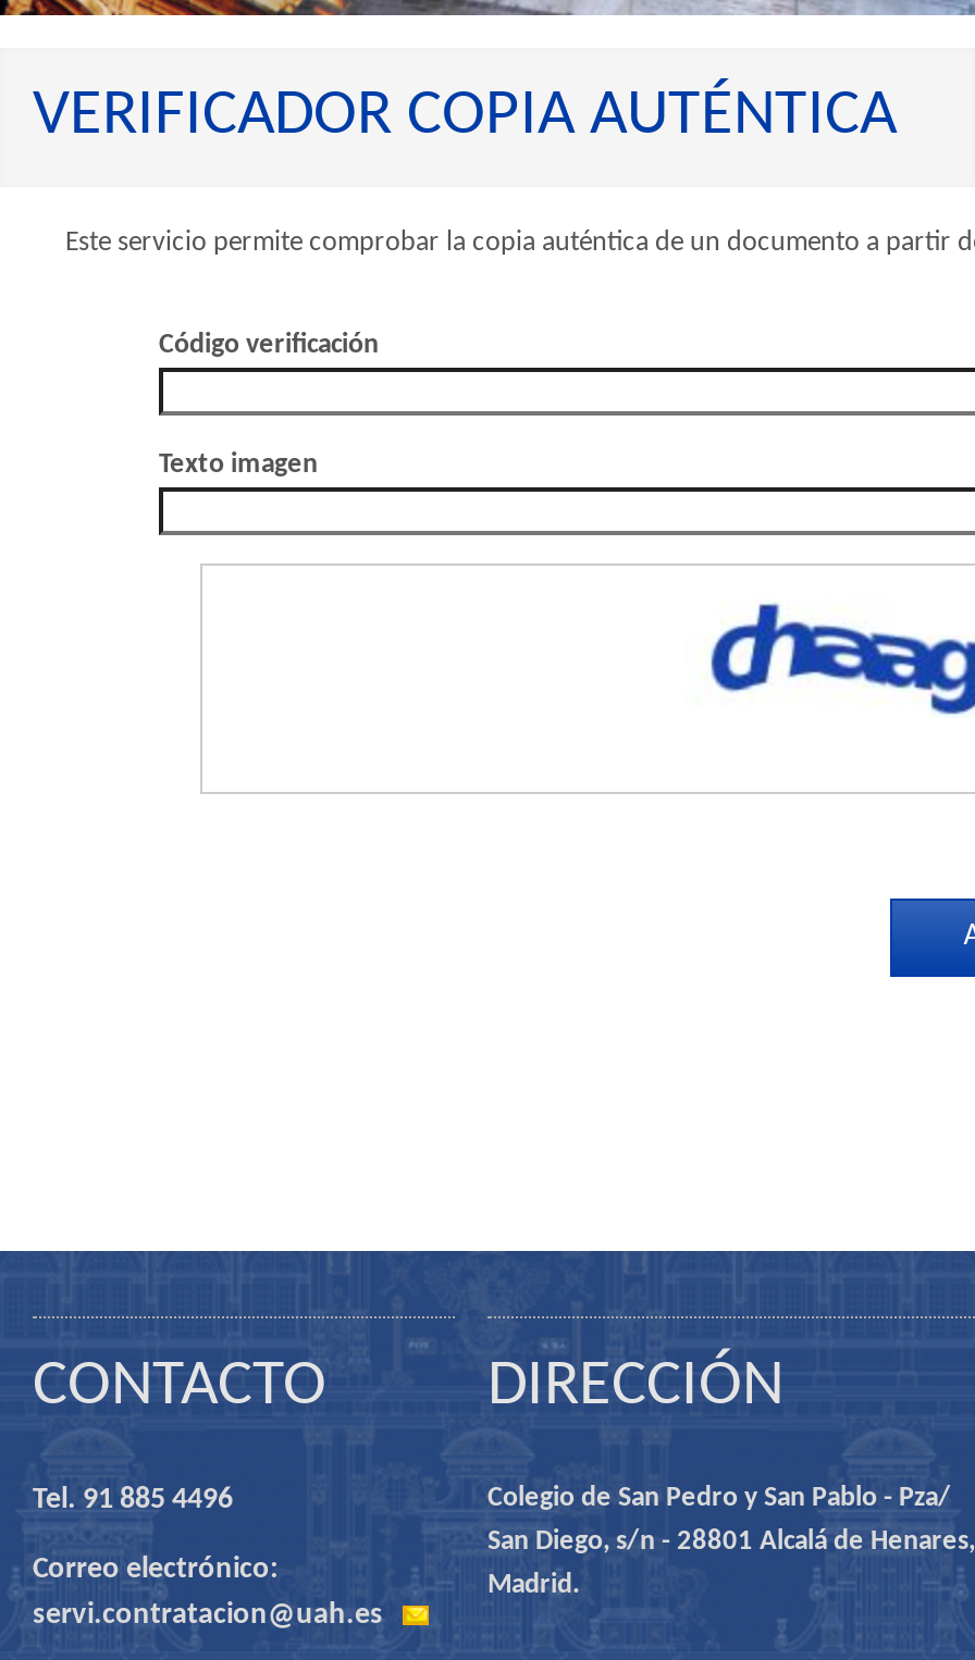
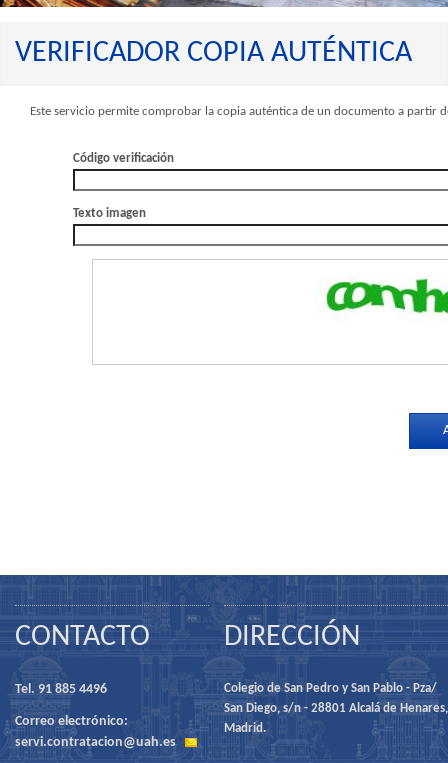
- [image]
+ [image]
